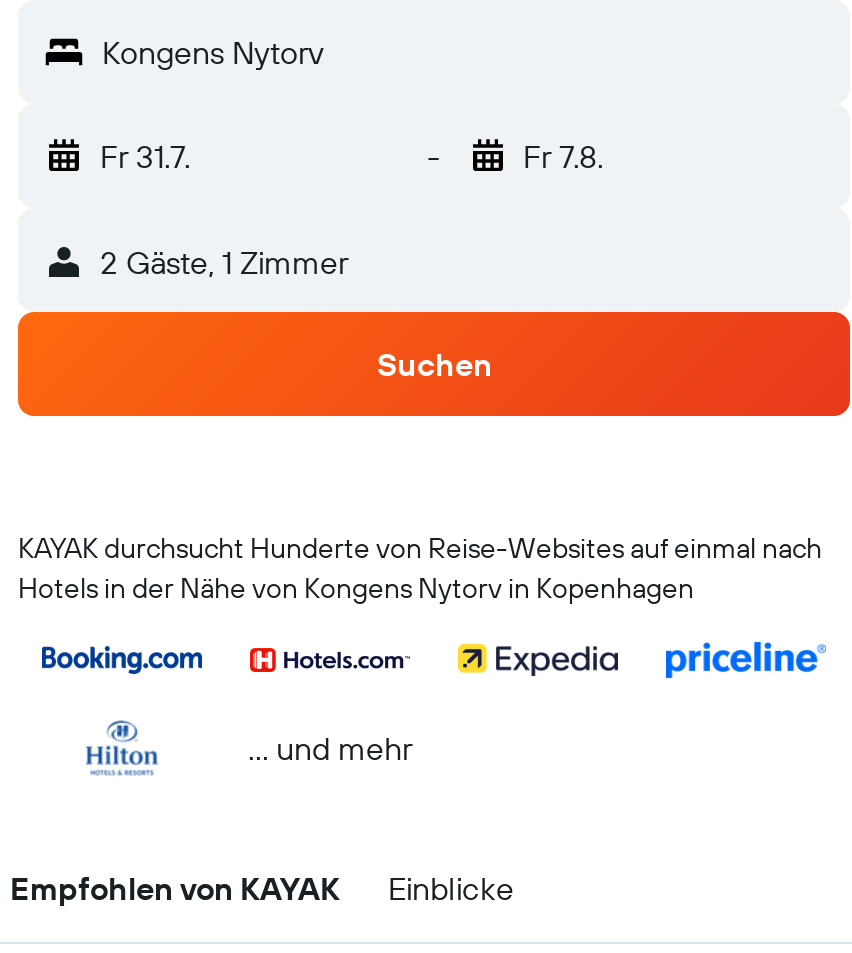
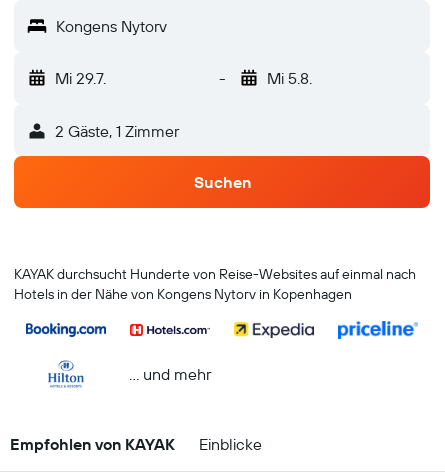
- Fr 31.7.
+ Mi 29.7.

- Fr 7.8.
+ Mi 5.8.
